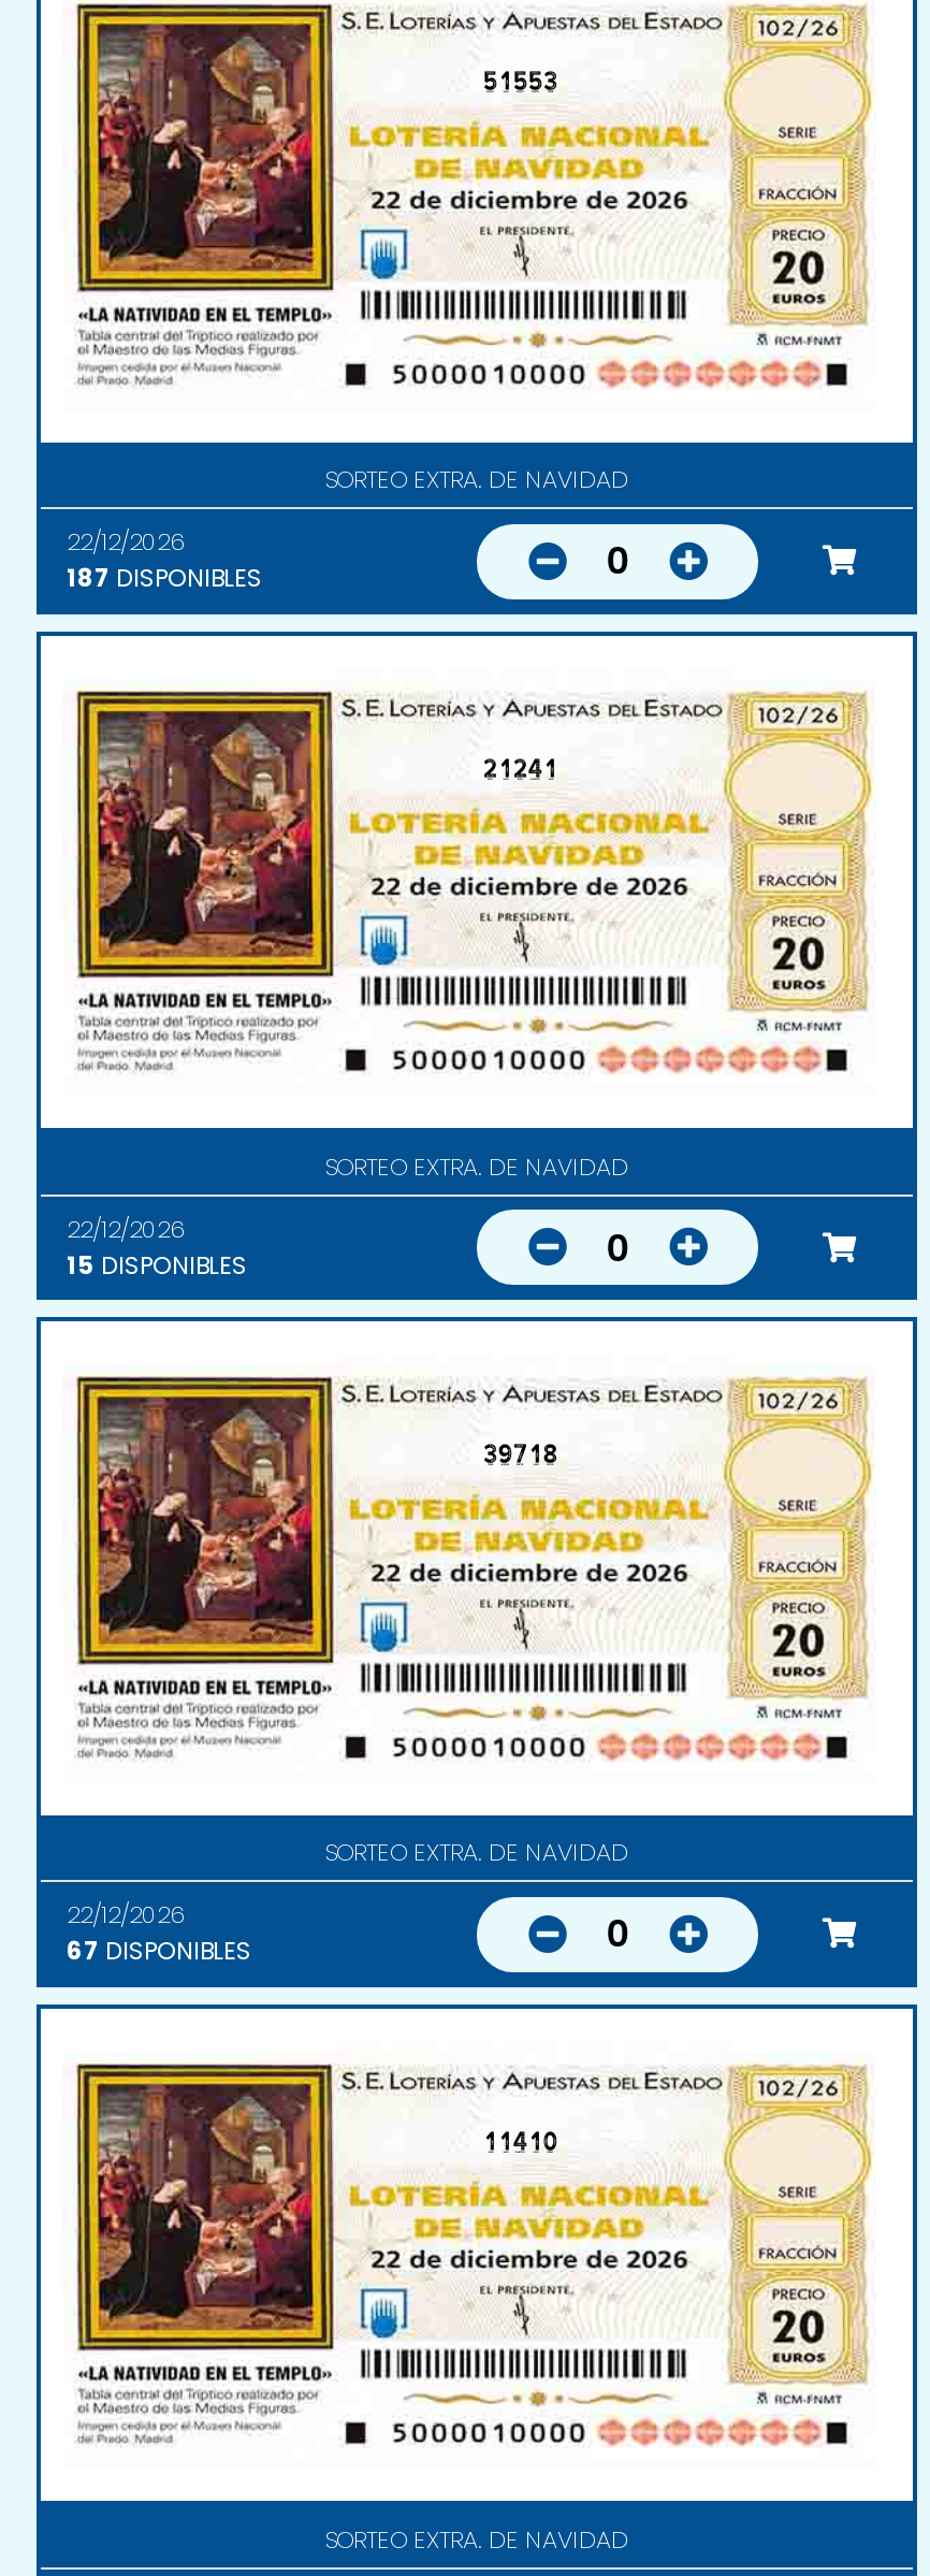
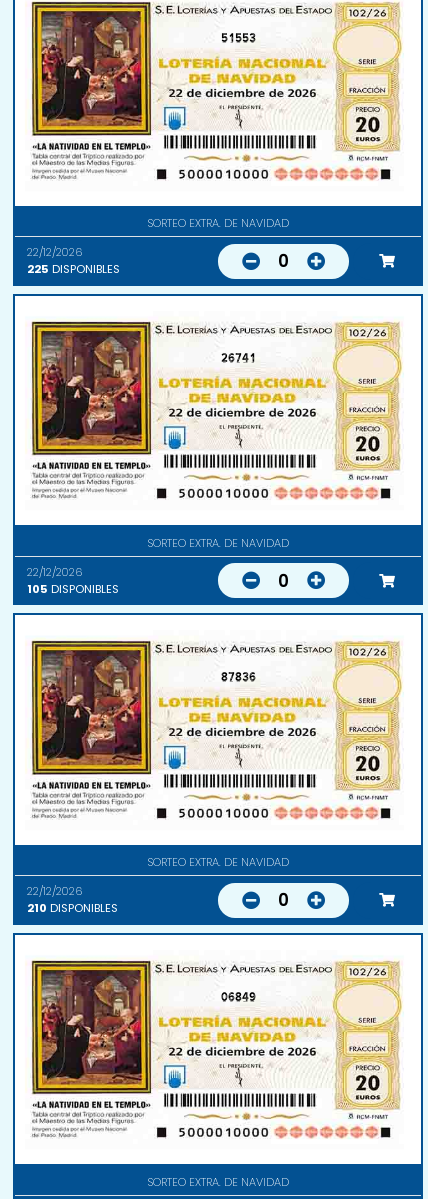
- 187 DISPONIBLES
+ 225 DISPONIBLES

- 21241
+ 26741

- 15 DISPONIBLES
+ 105 DISPONIBLES

- 39718
+ 87836

- 67 DISPONIBLES
+ 210 DISPONIBLES

- 11410
+ 06849
